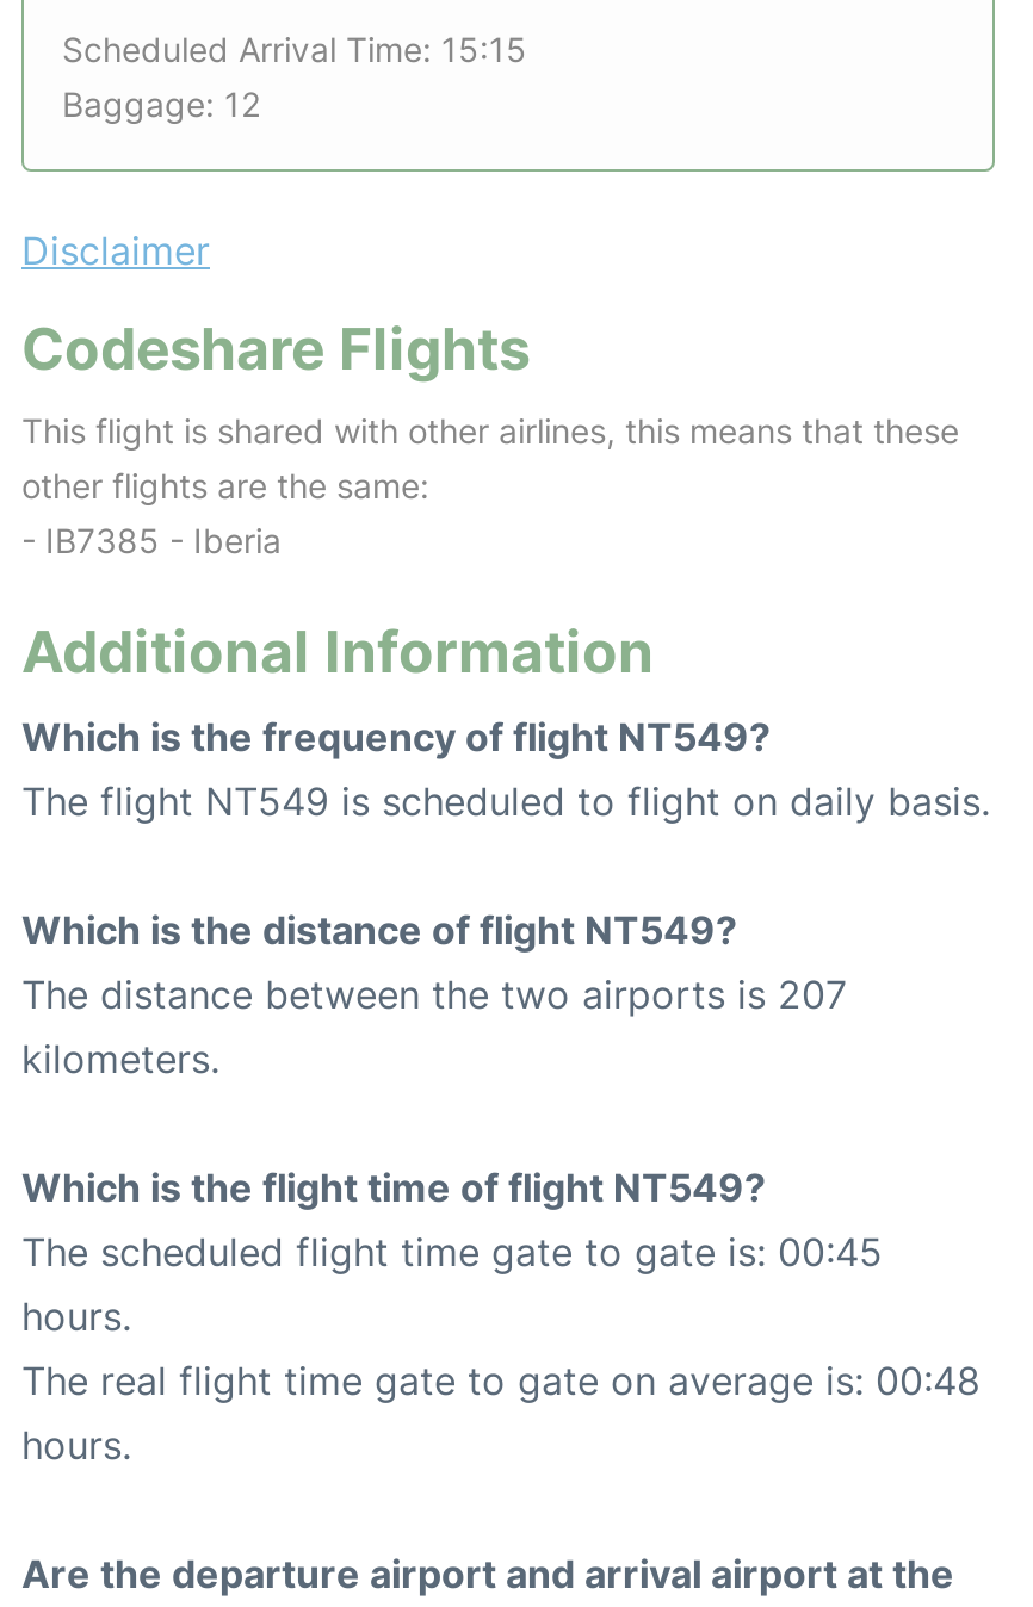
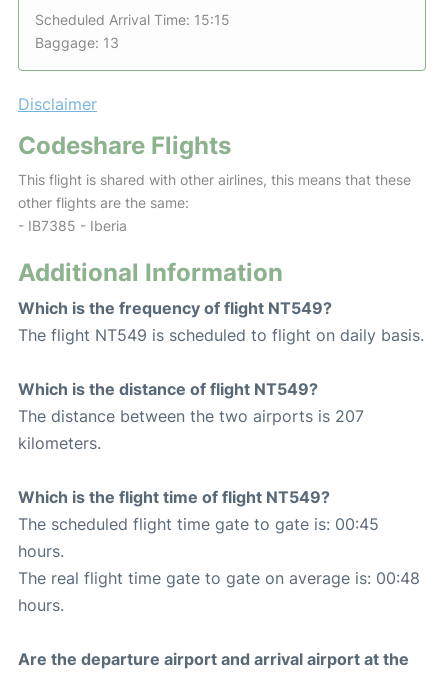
- Baggage: 12
+ Baggage: 13
